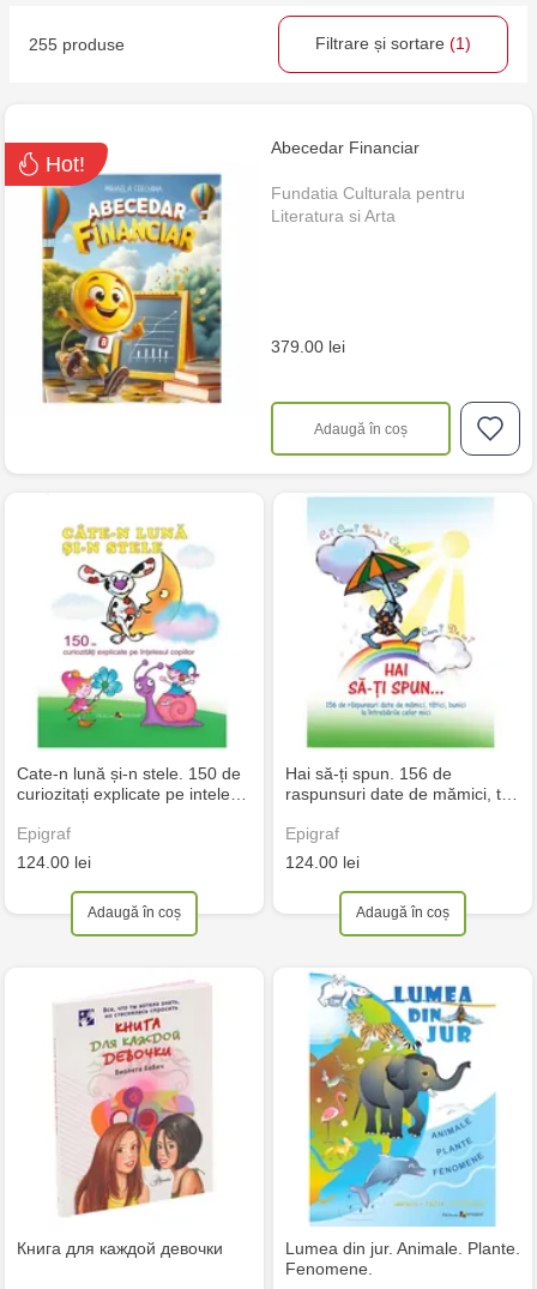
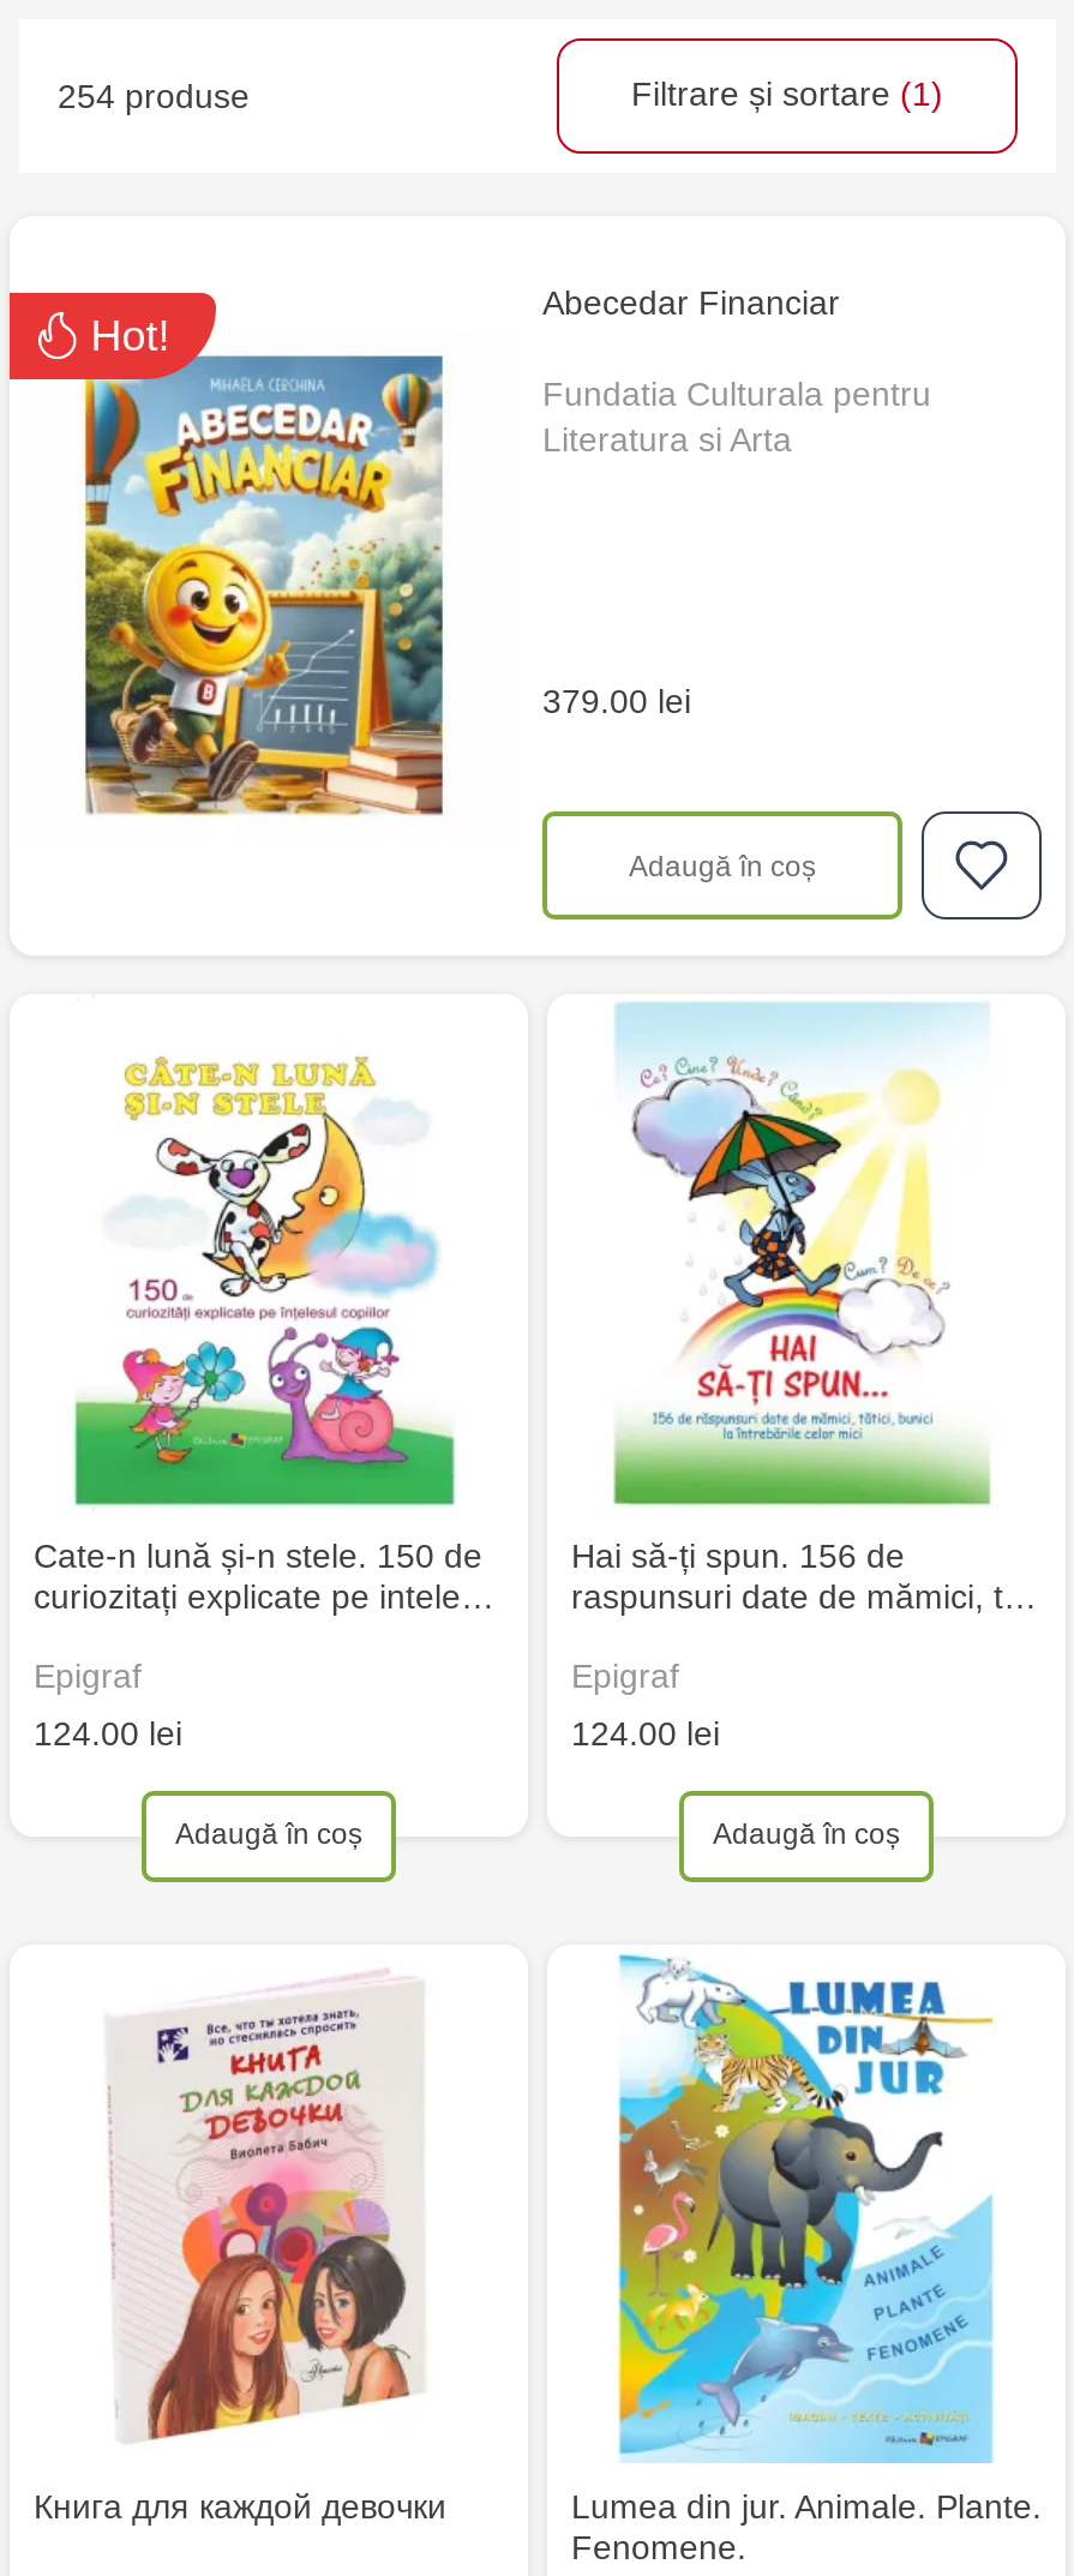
- 255 produse
+ 254 produse
